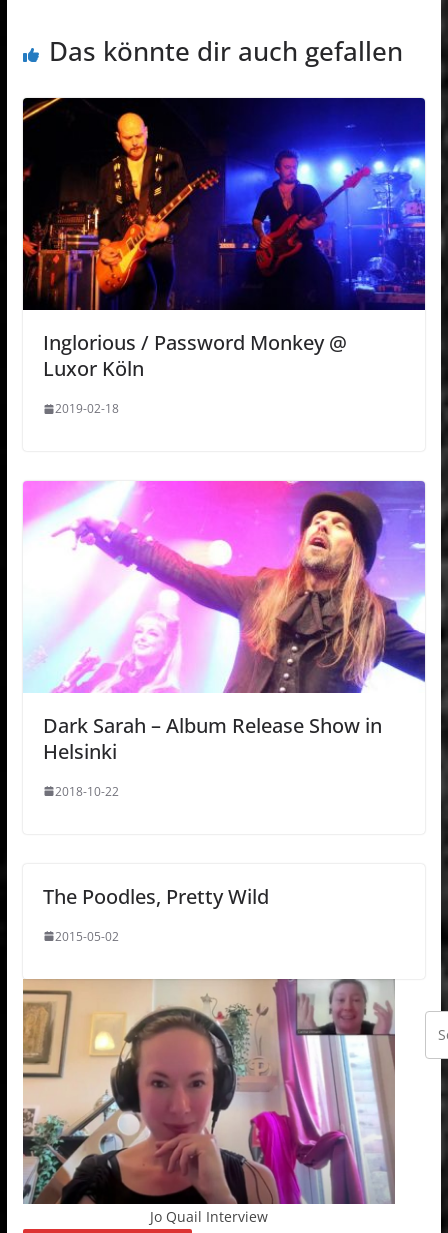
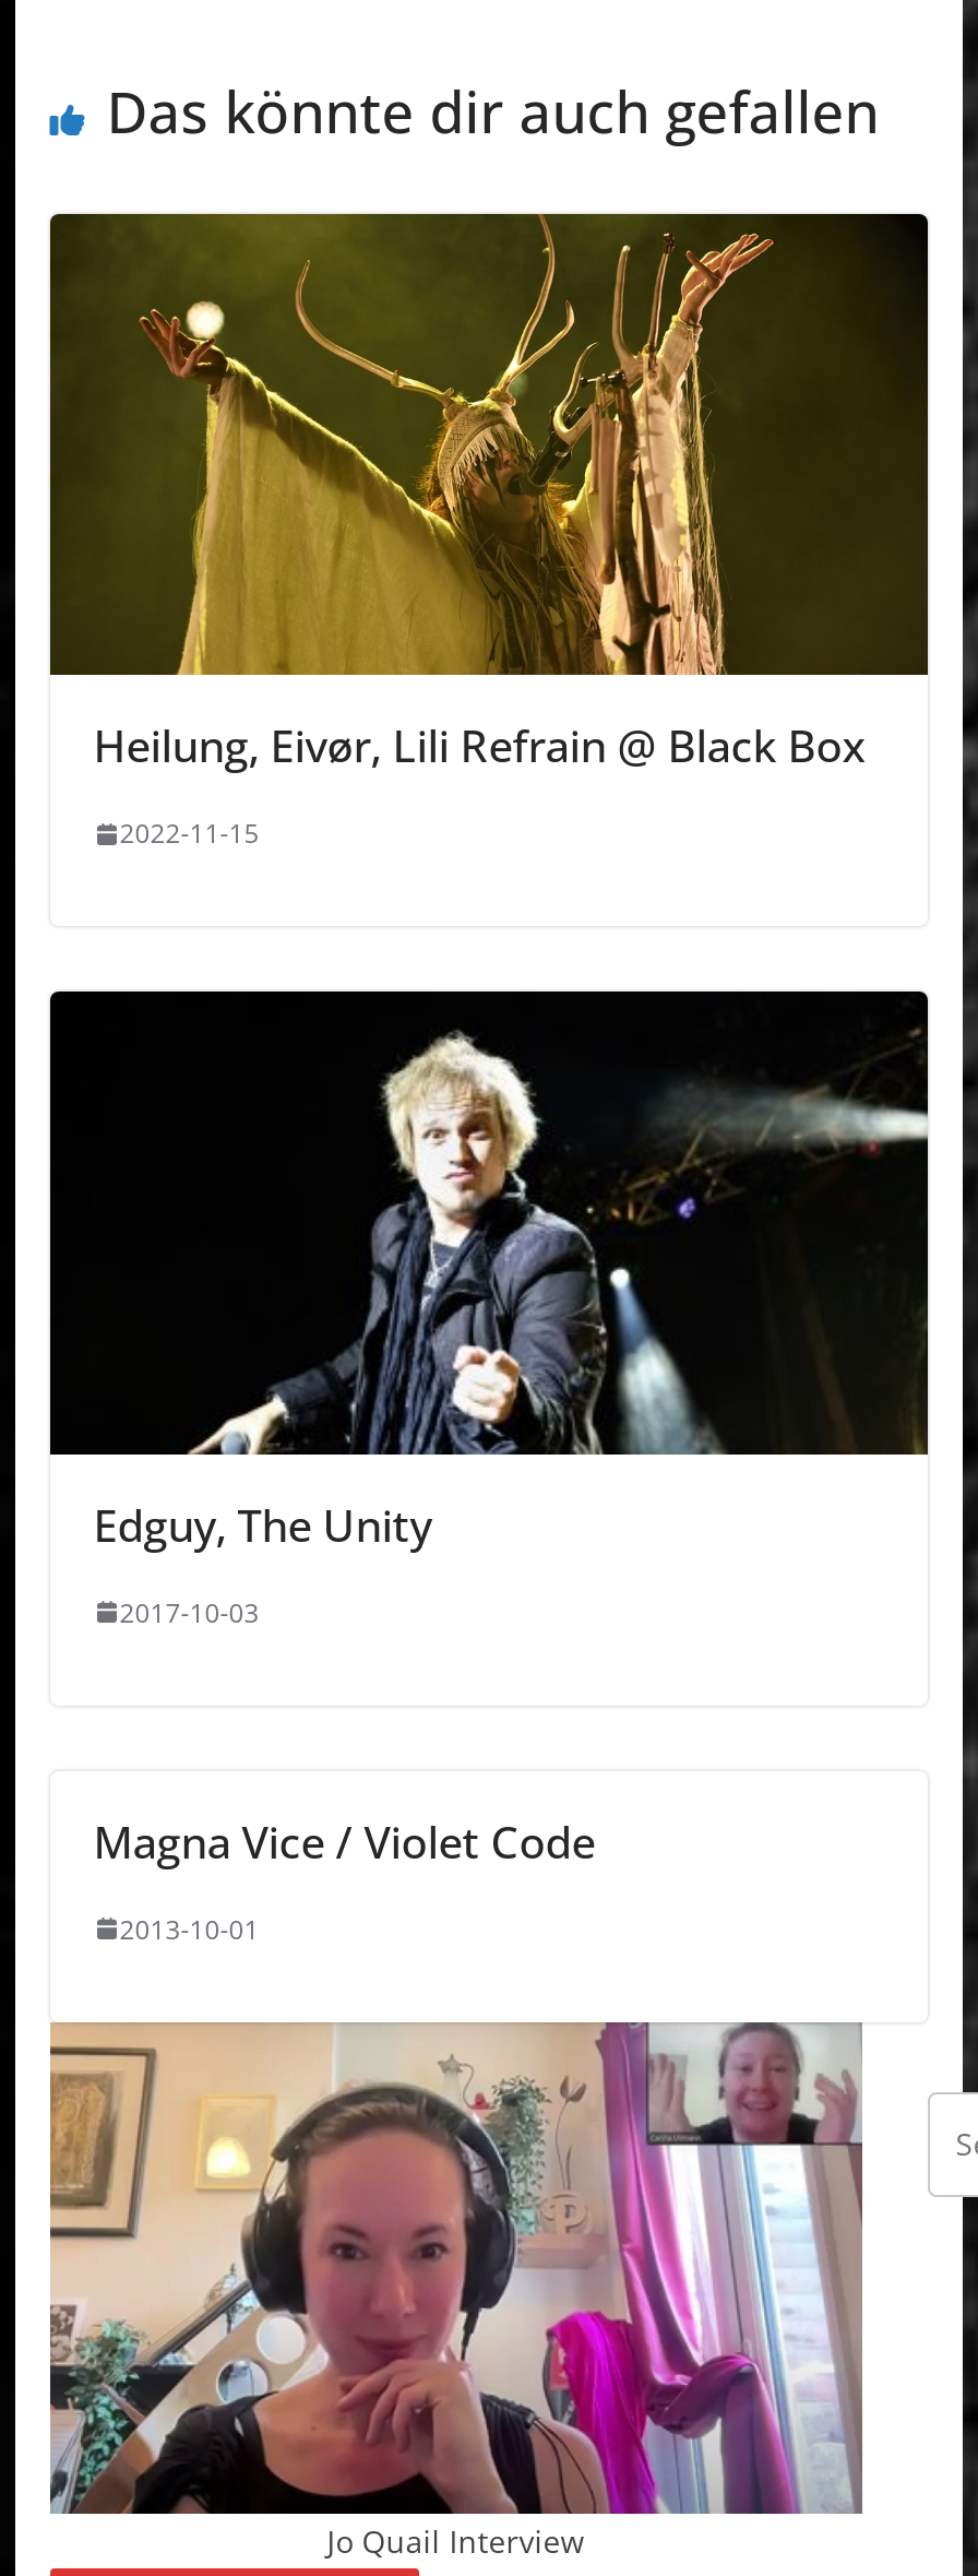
- [image]
- Inglorious / Password Monkey @
- Luxor Köln
+ [image]
+ Heilung, Eivør, Lili Refrain @ Black Box

- 2019-02-18
+ 2022-11-15

- [image]
- Dark Sarah – Album Release Show in
- Helsinki
+ [image]
+ Edguy, The Unity

- 2018-10-22
+ 2017-10-03

- The Poodles, Pretty Wild
+ Magna Vice / Violet Code

- 2015-05-02
+ 2013-10-01
